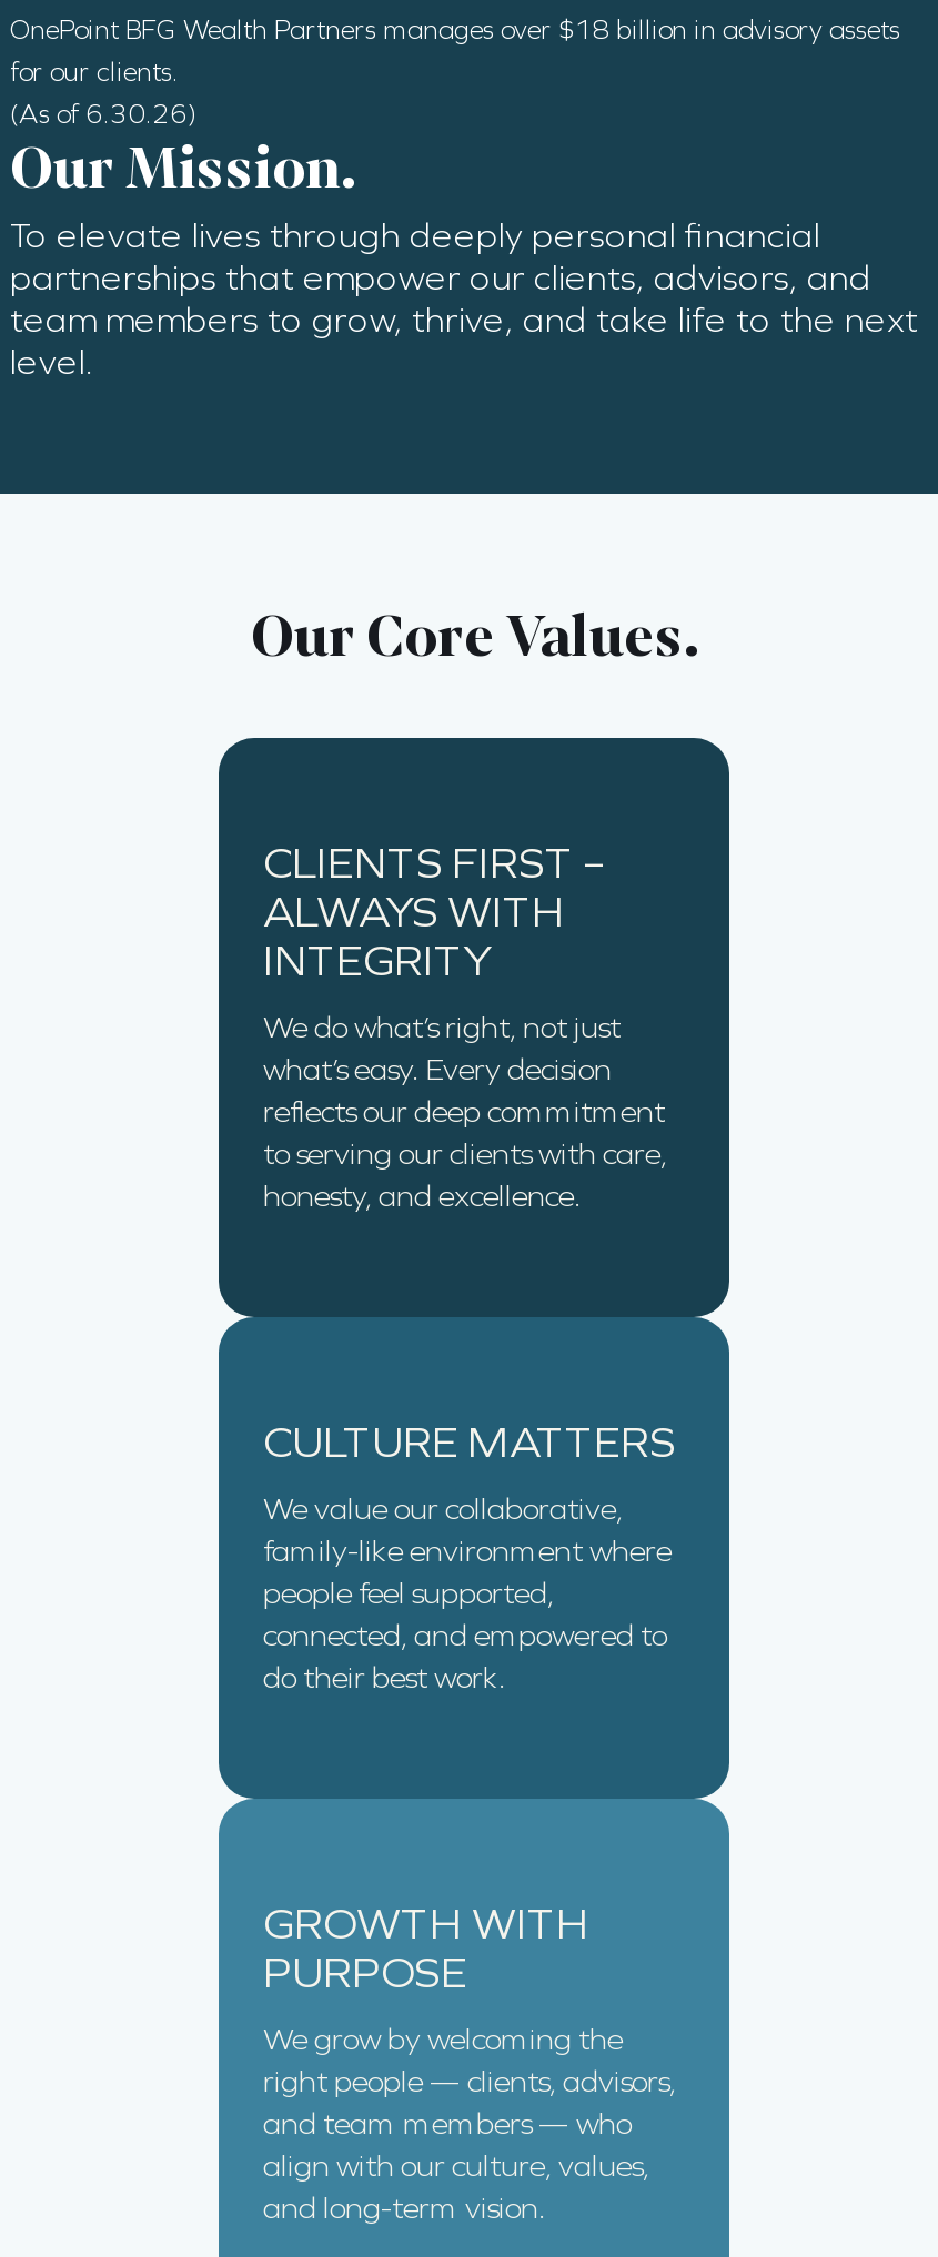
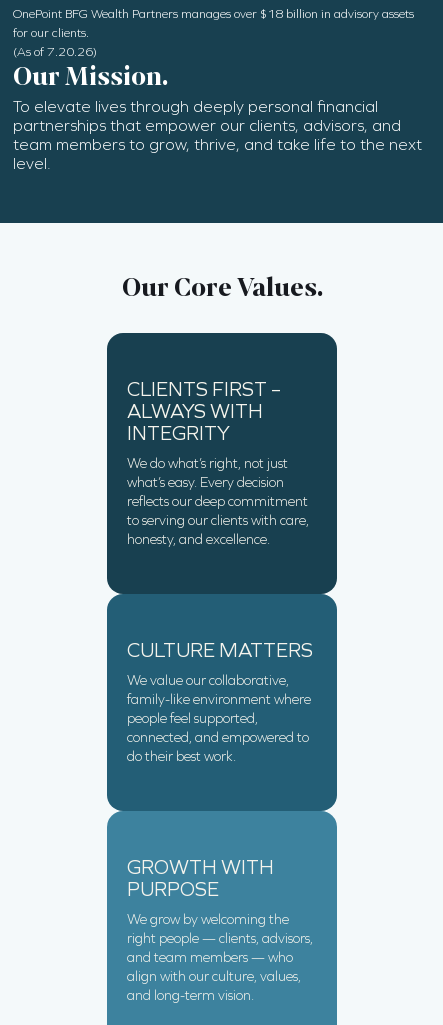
- (As of 6.30.26)
+ (As of 7.20.26)
